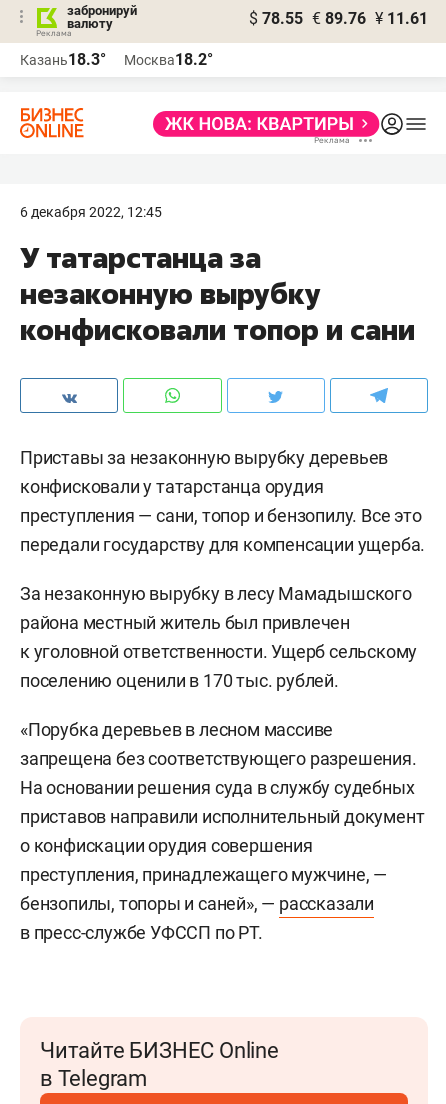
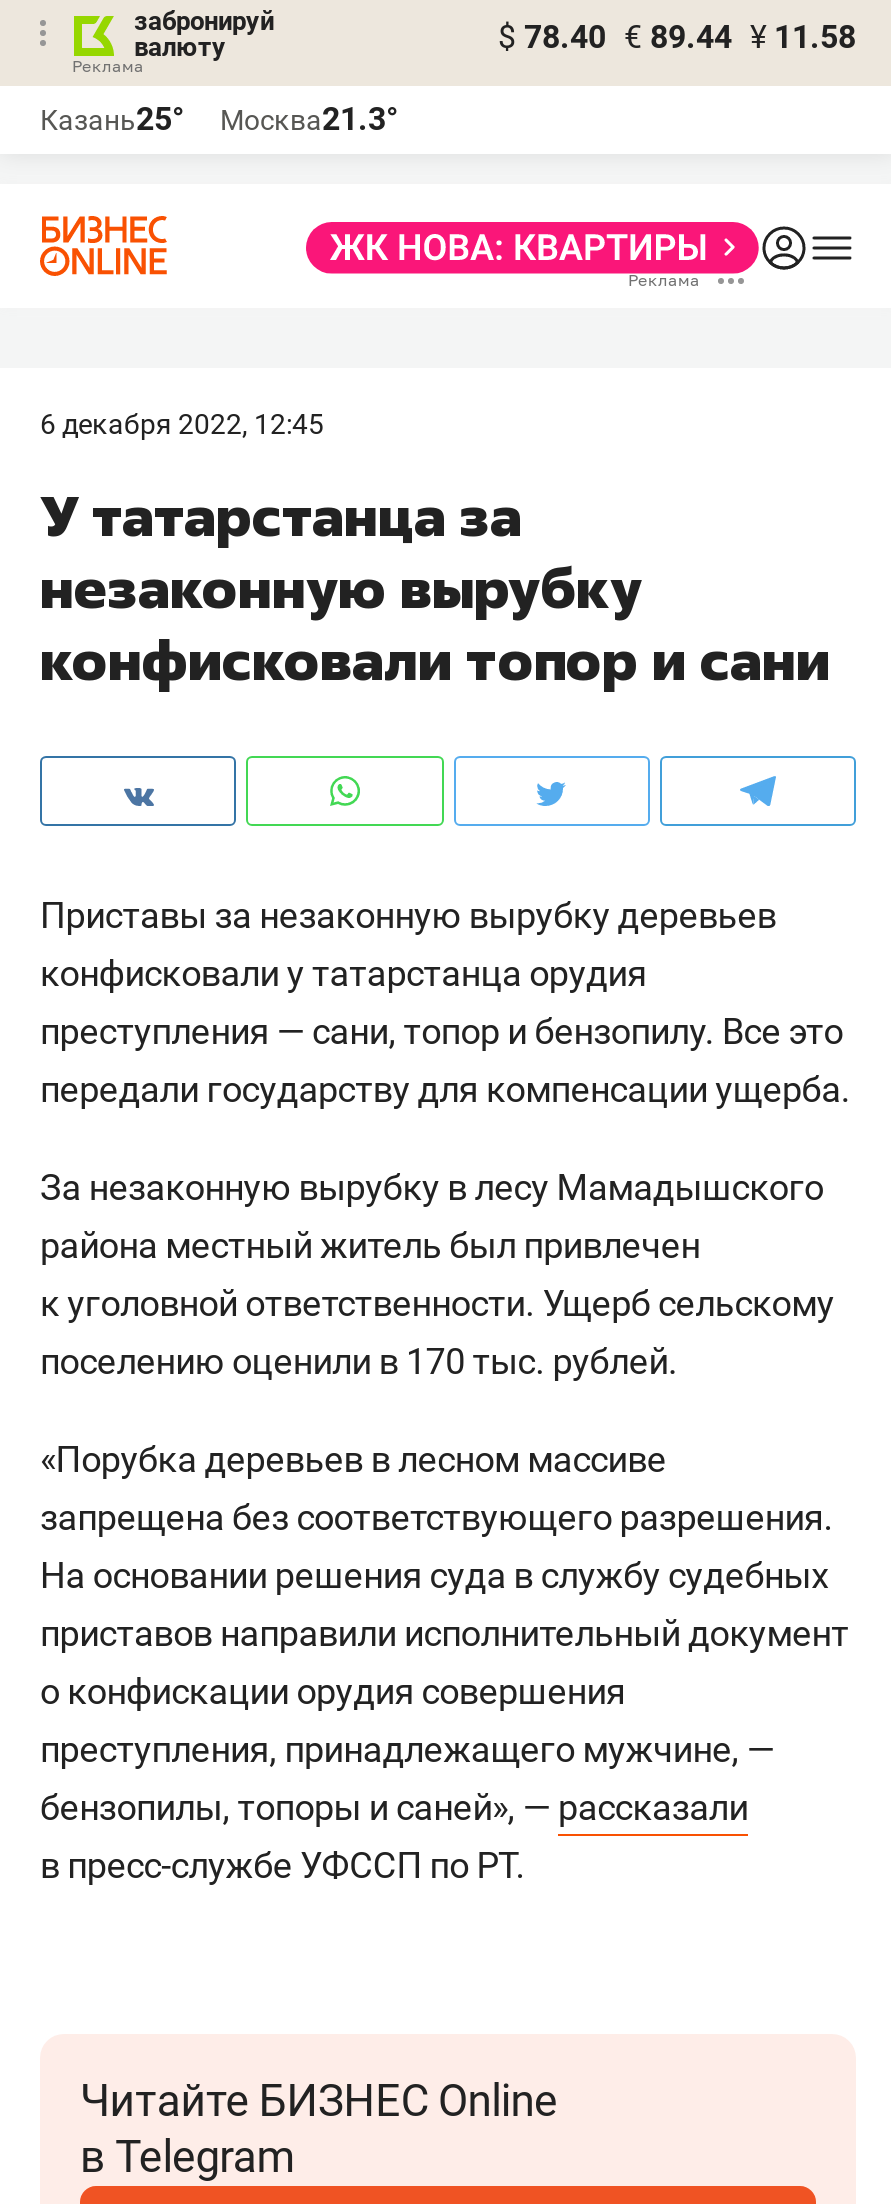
- $ 78.55 € 89.76 ¥ 11.61
+ $ 78.40 € 89.44 ¥ 11.58

- Казань18.3°
+ Казань25°

- Москва18.2°
+ Москва21.3°
